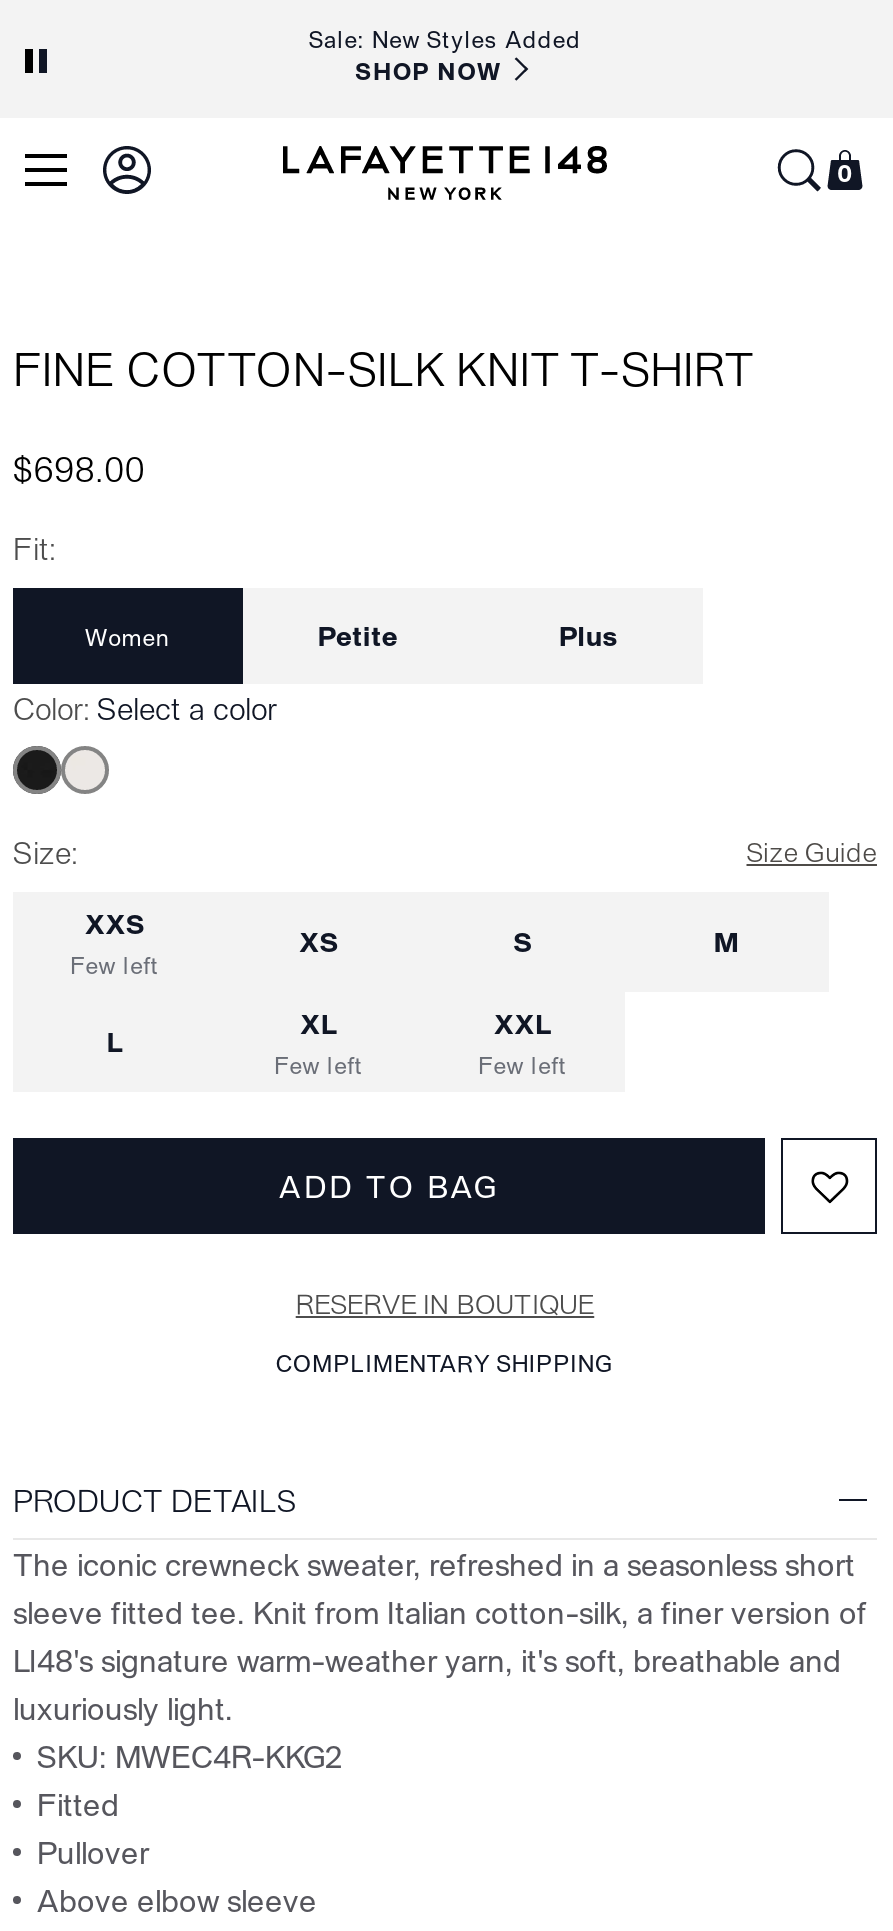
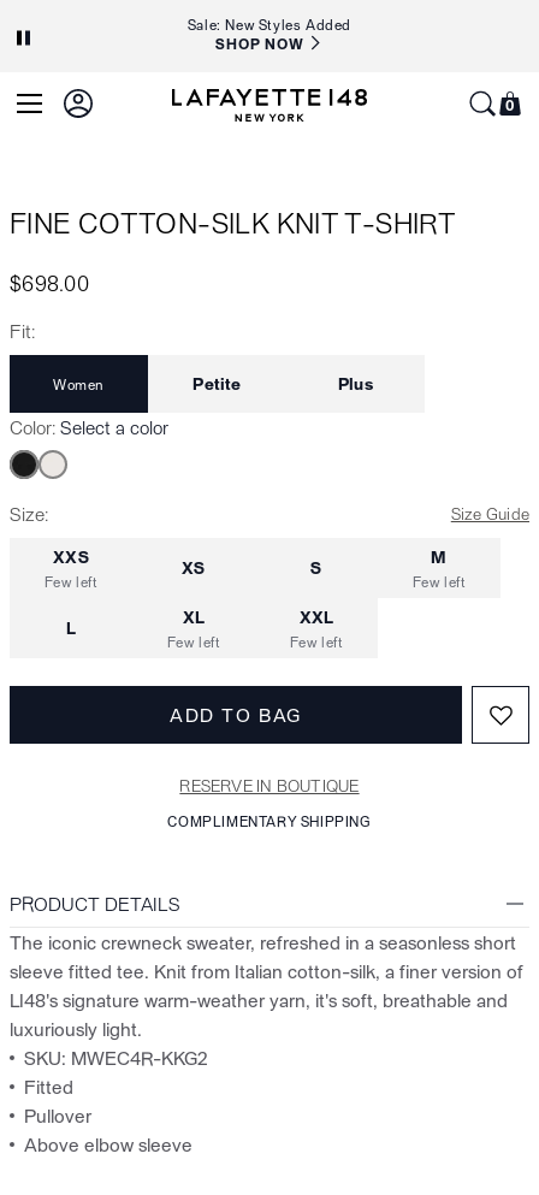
+ Few left
